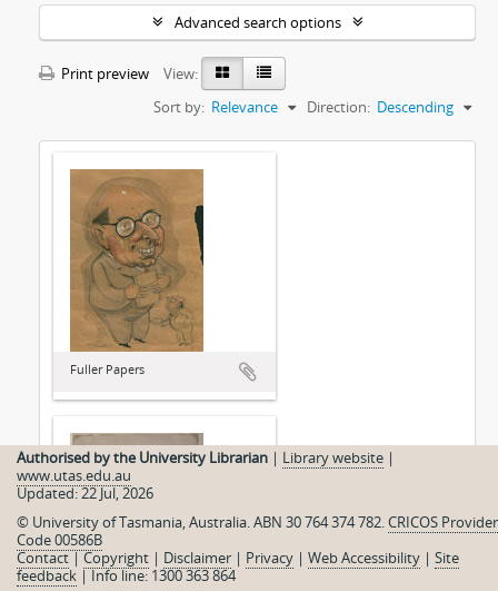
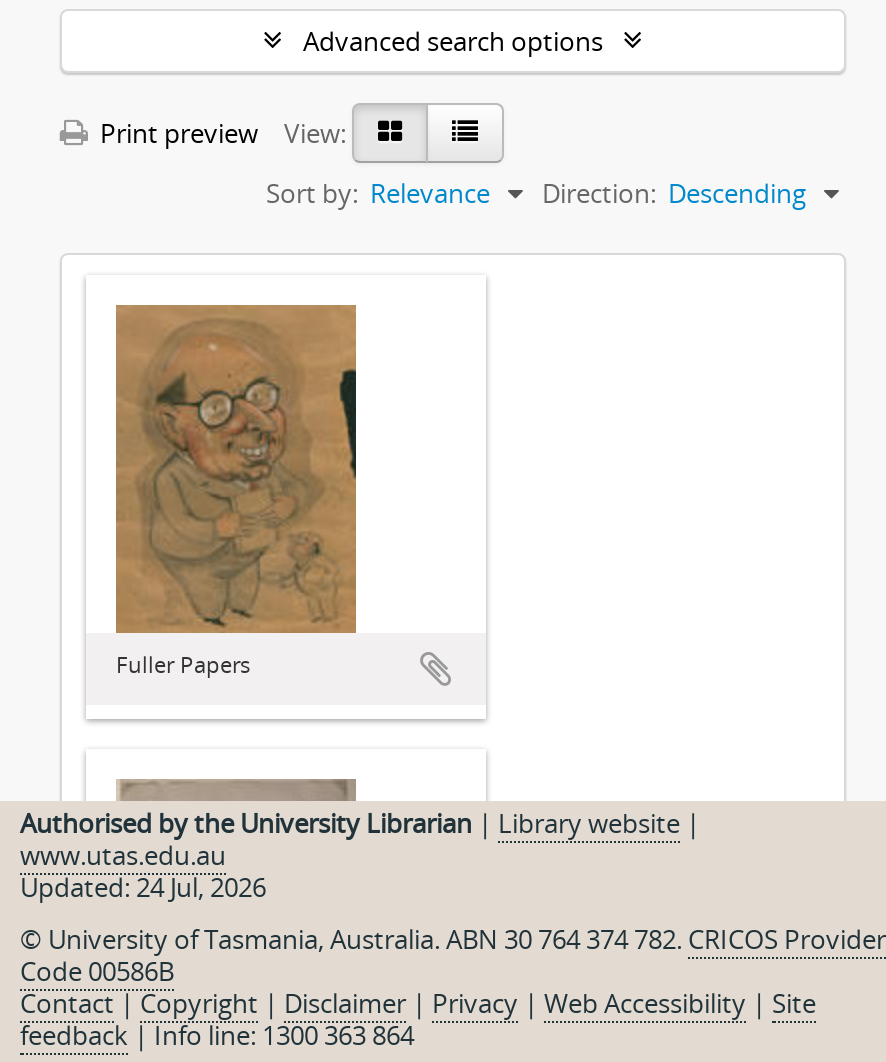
- Updated: 22 Jul, 2026
+ Updated: 24 Jul, 2026
